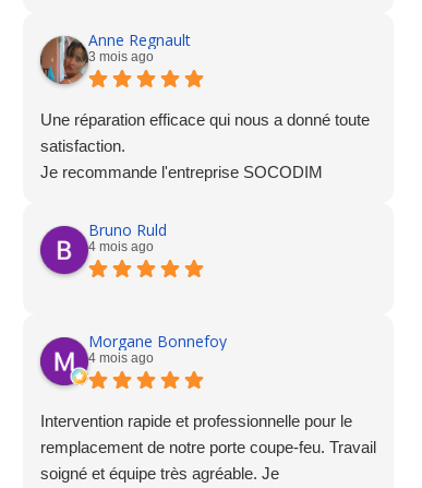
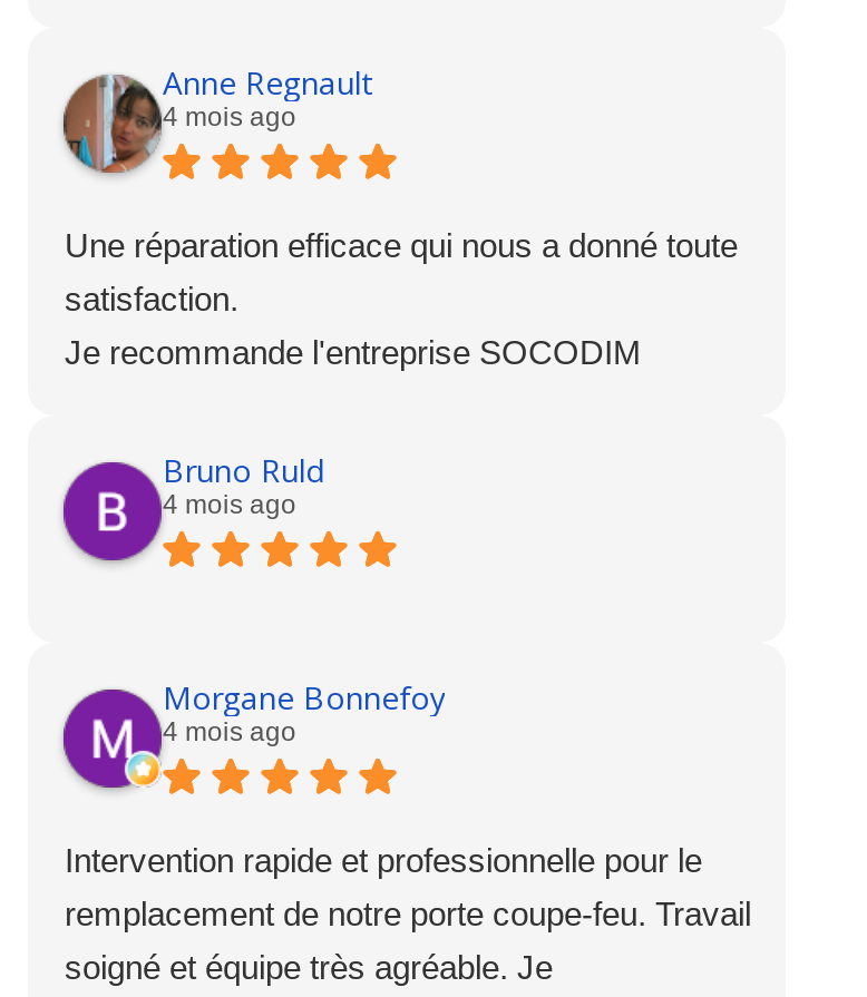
- 3 mois ago
+ 4 mois ago
